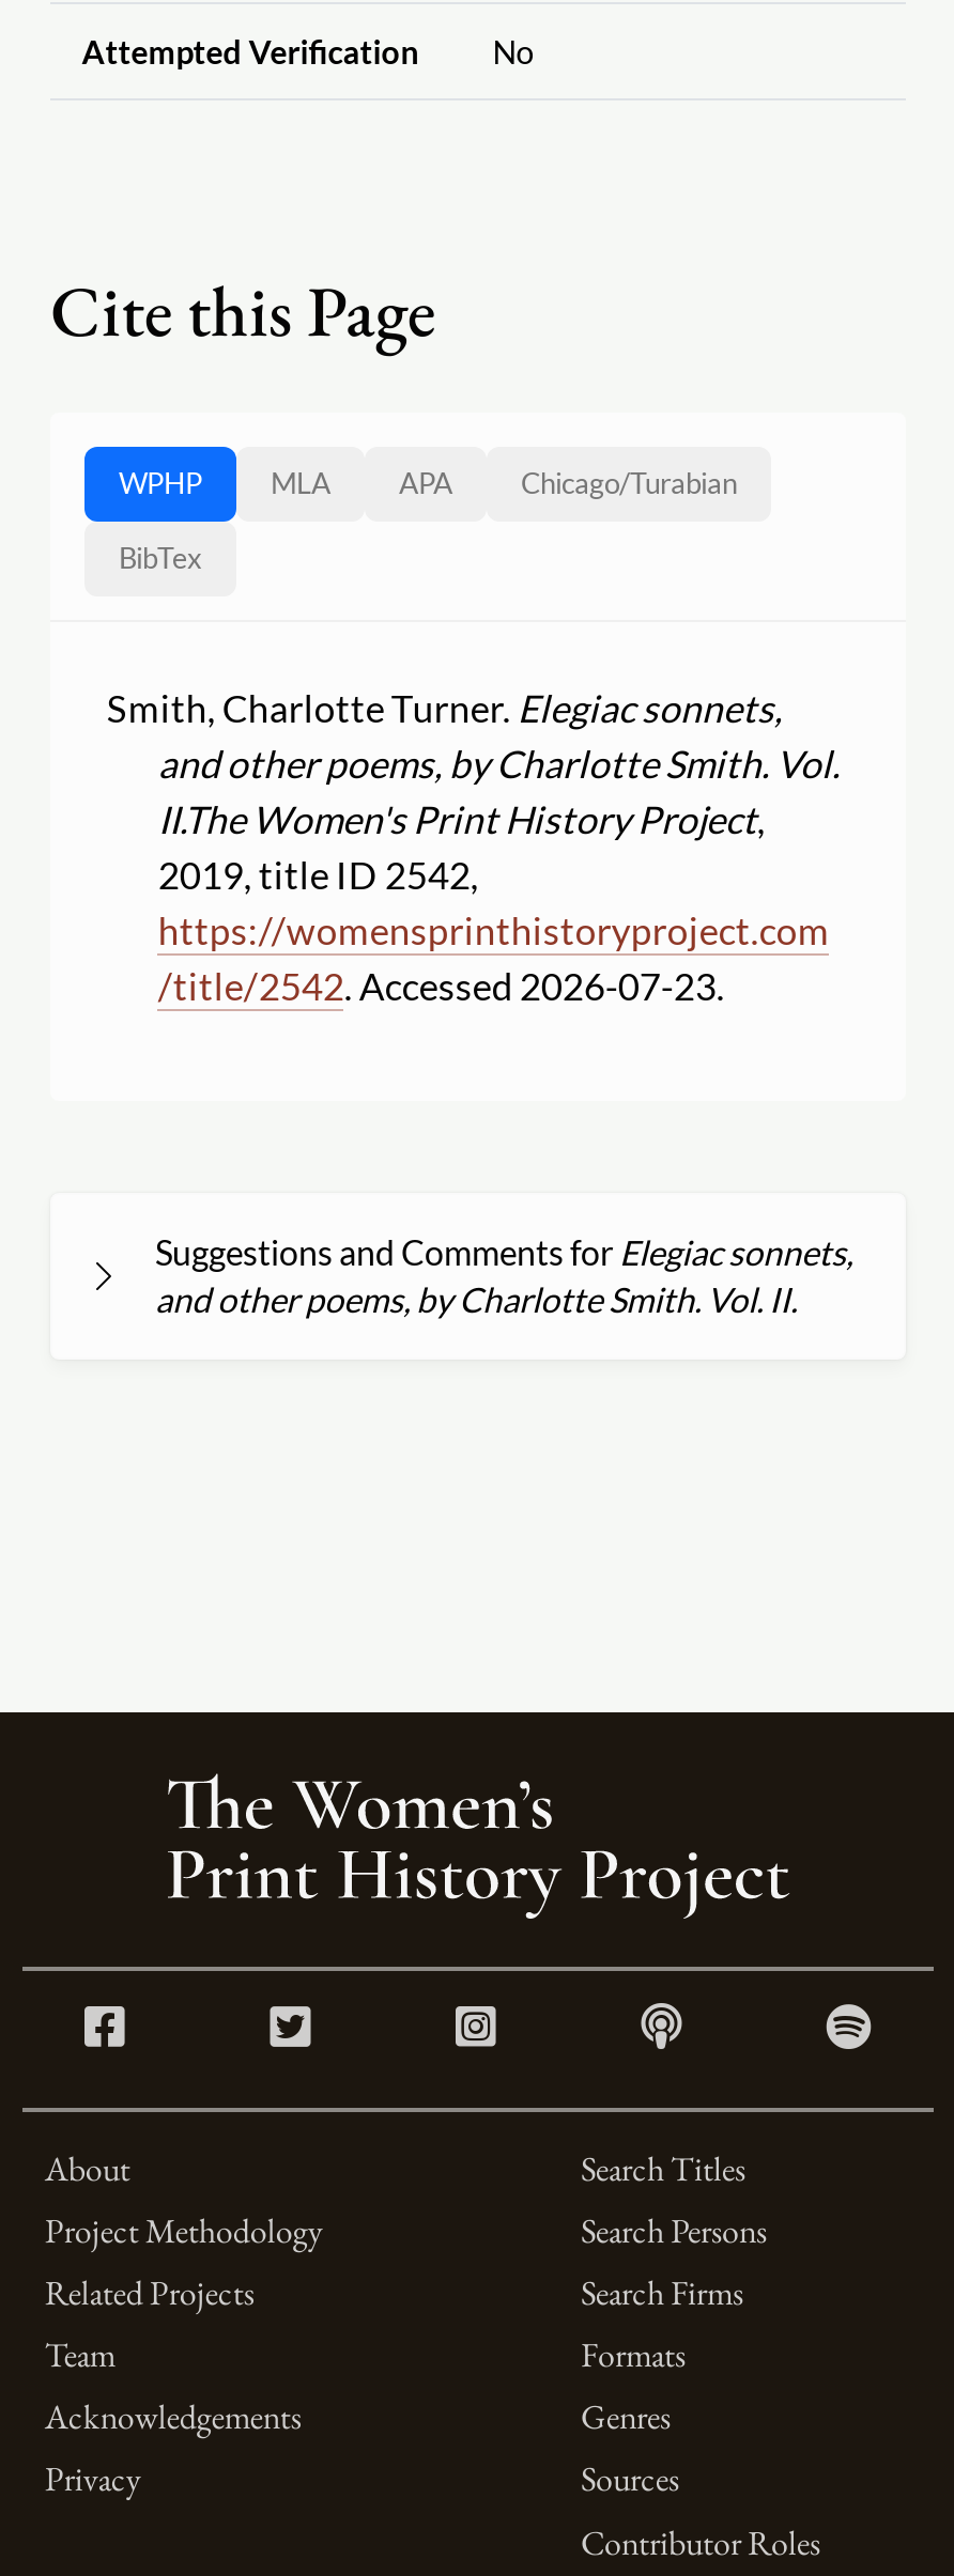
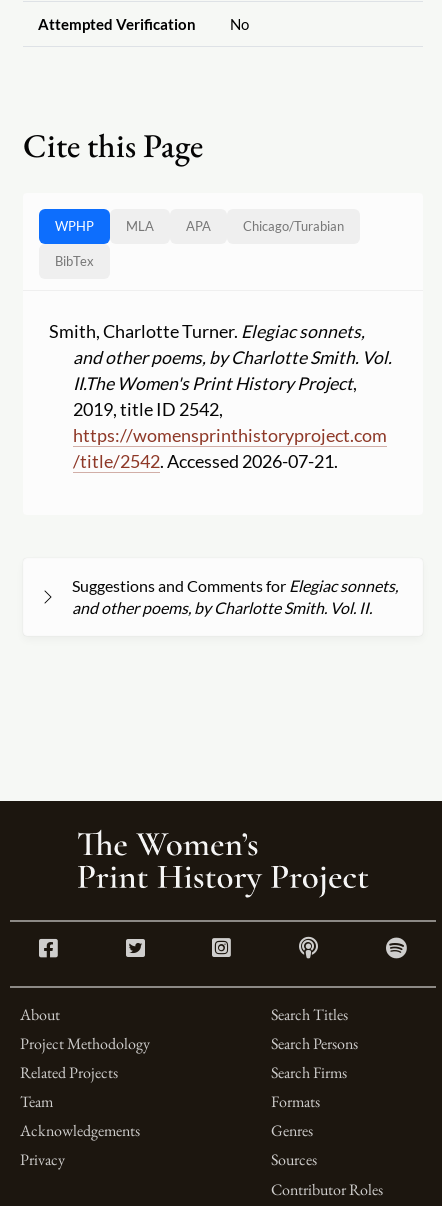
- /title/2542. Accessed 2026-07-23.
+ /title/2542. Accessed 2026-07-21.
